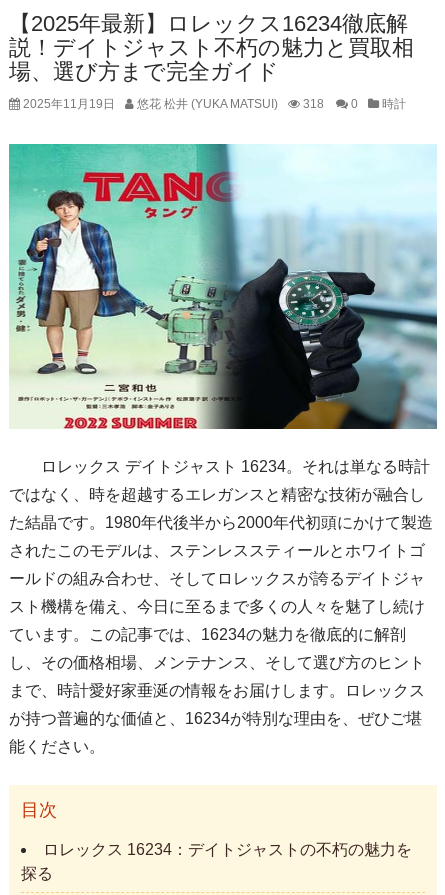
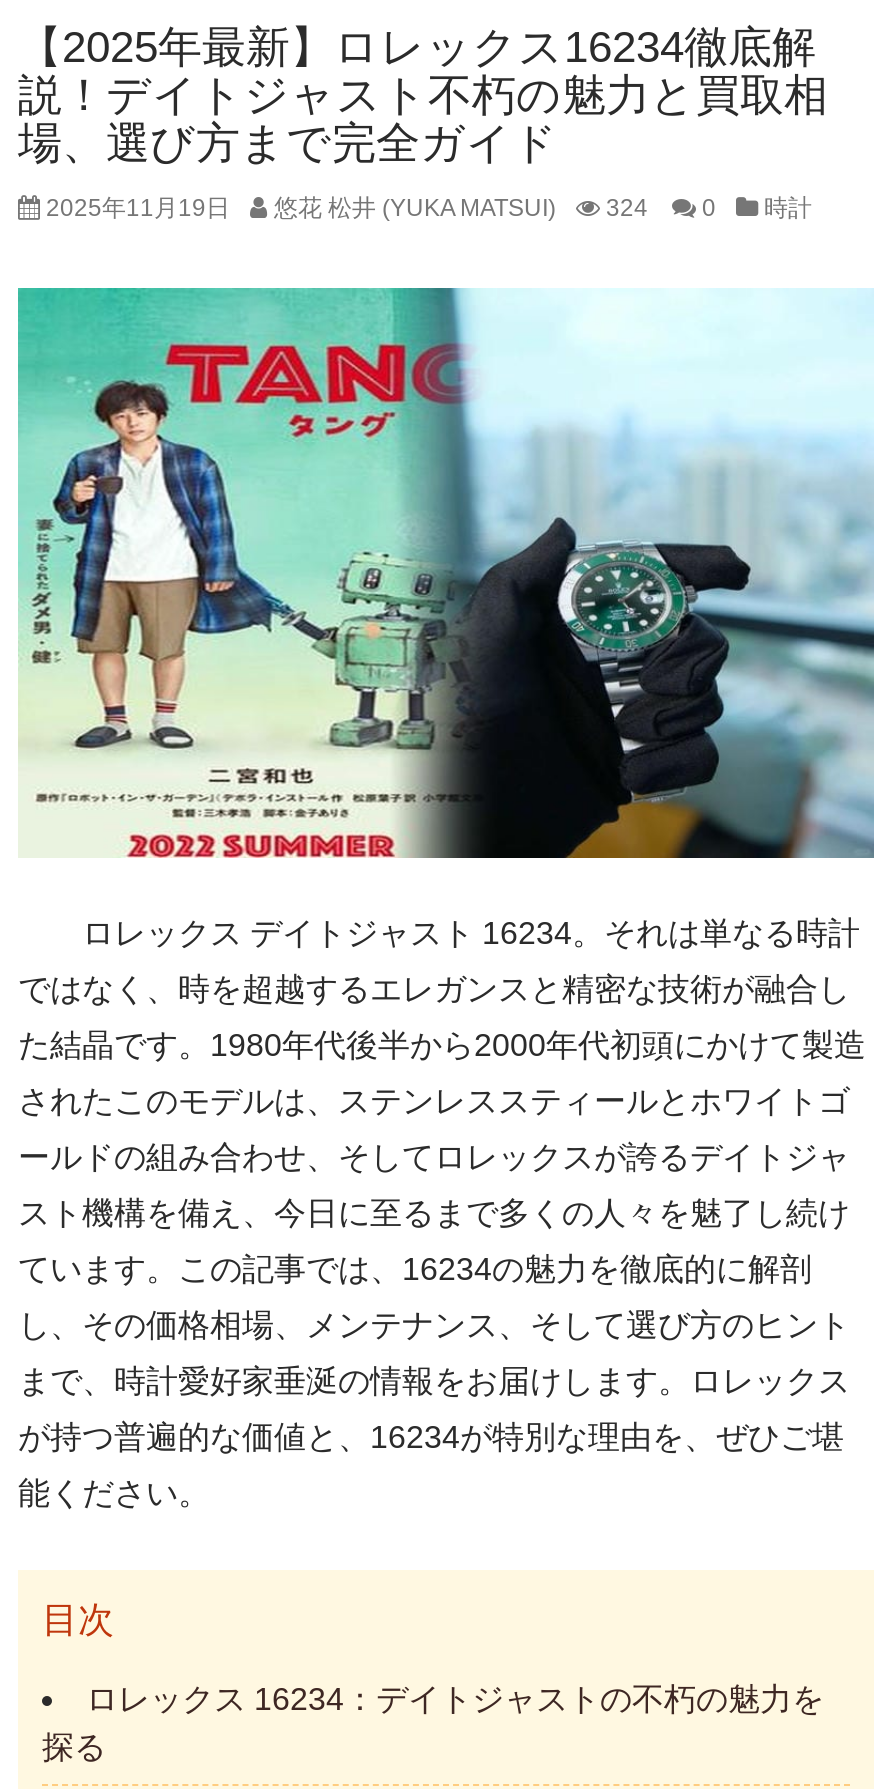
- 318
+ 324
